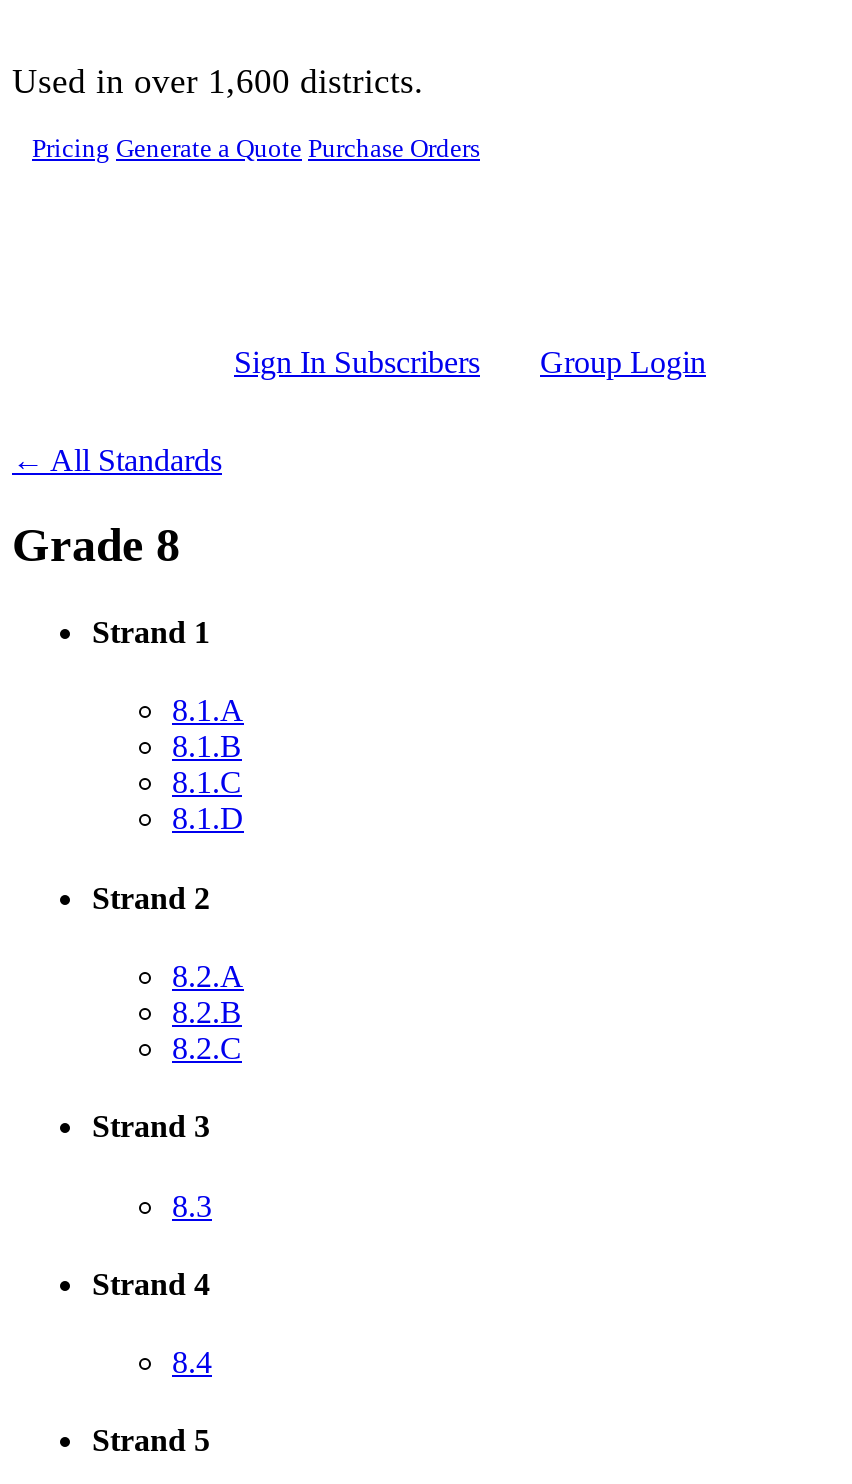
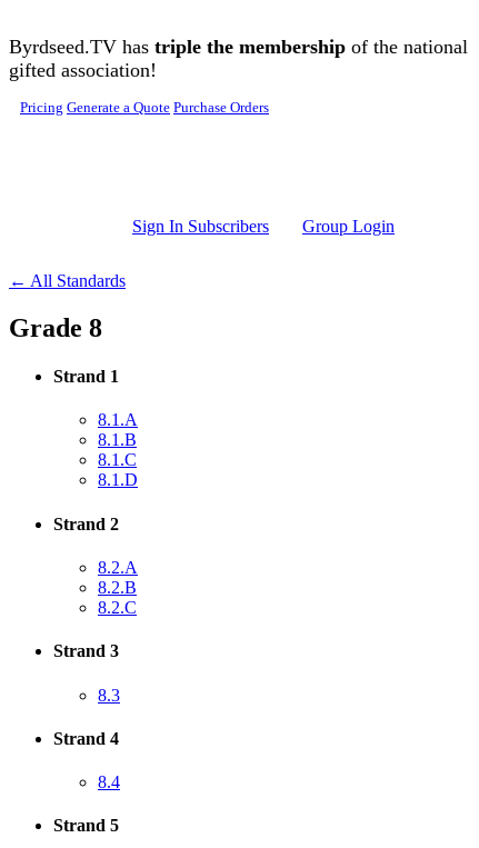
- Used in over 1,600 districts.
+ Byrdseed.TV has triple the membership of the national
+ gifted association!
